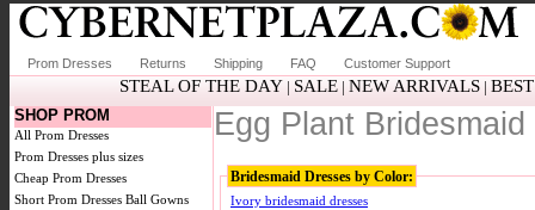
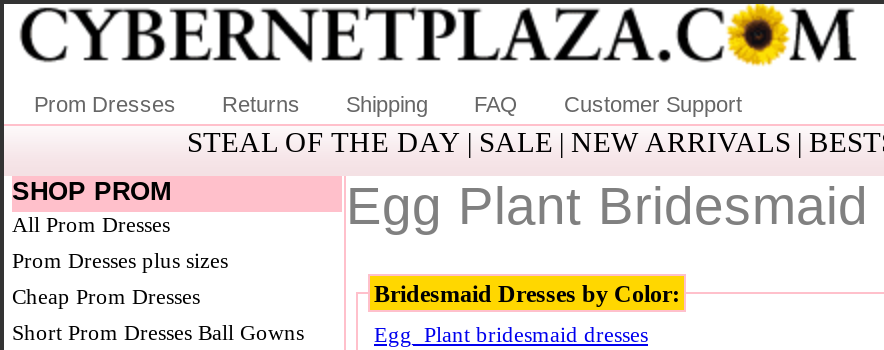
- Ivory bridesmaid dresses
+ Egg_Plant bridesmaid dresses
